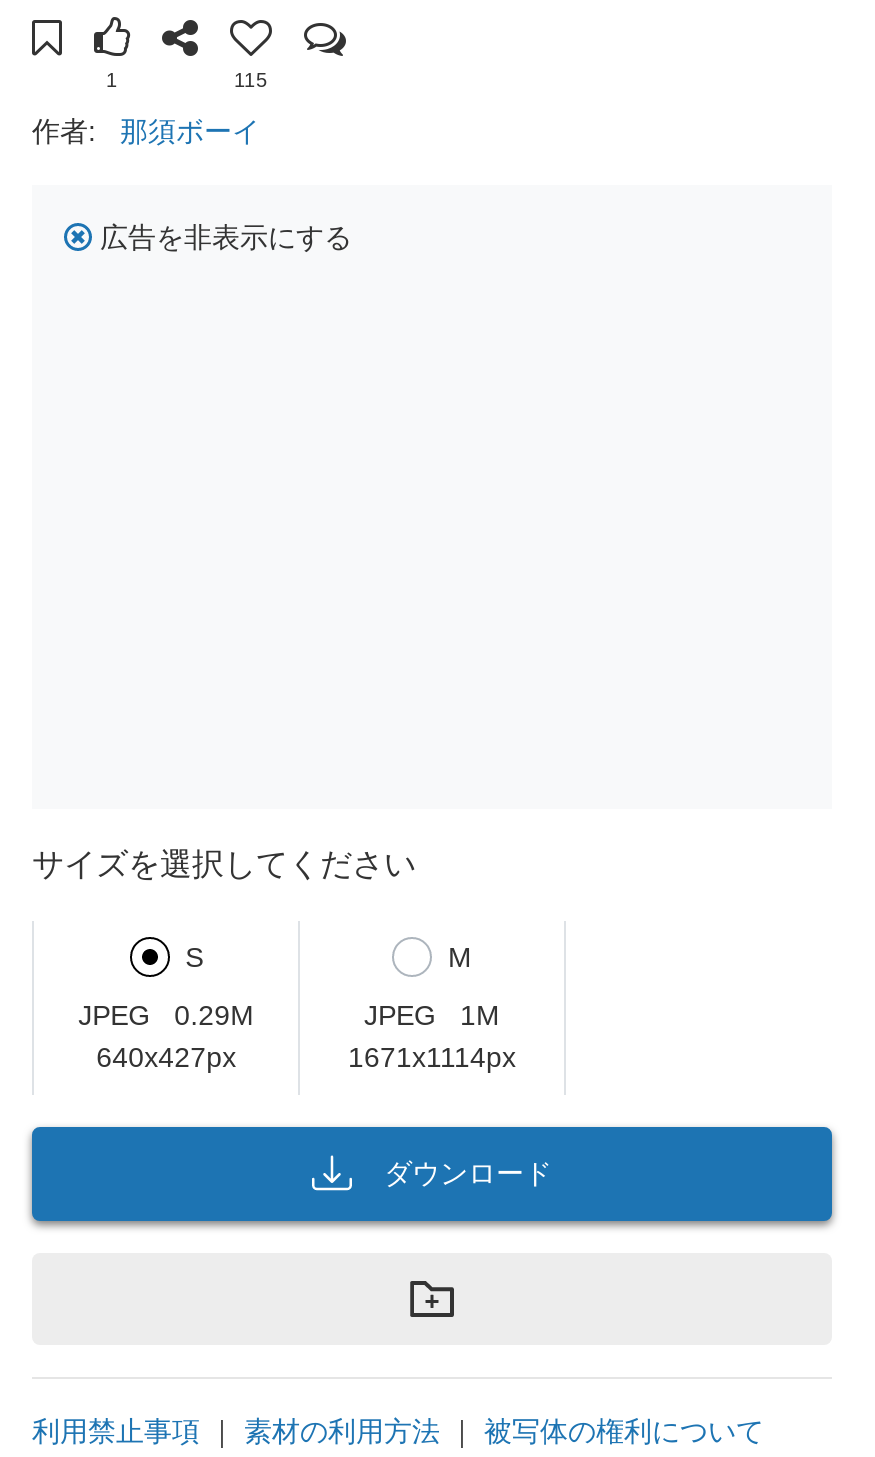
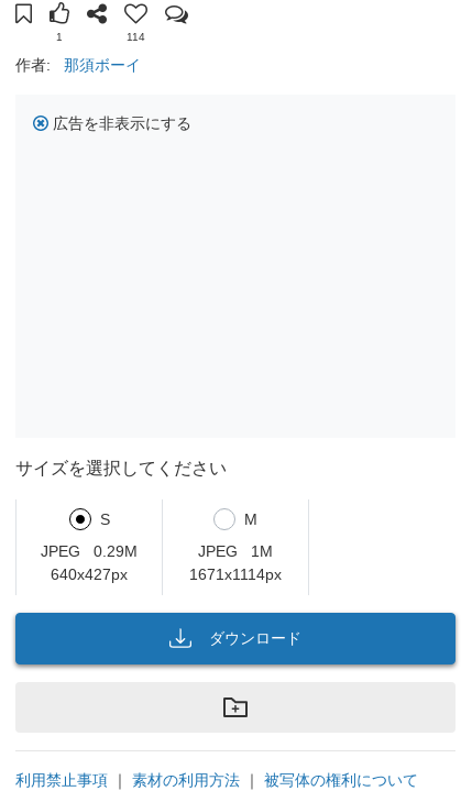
- 115
+ 114
